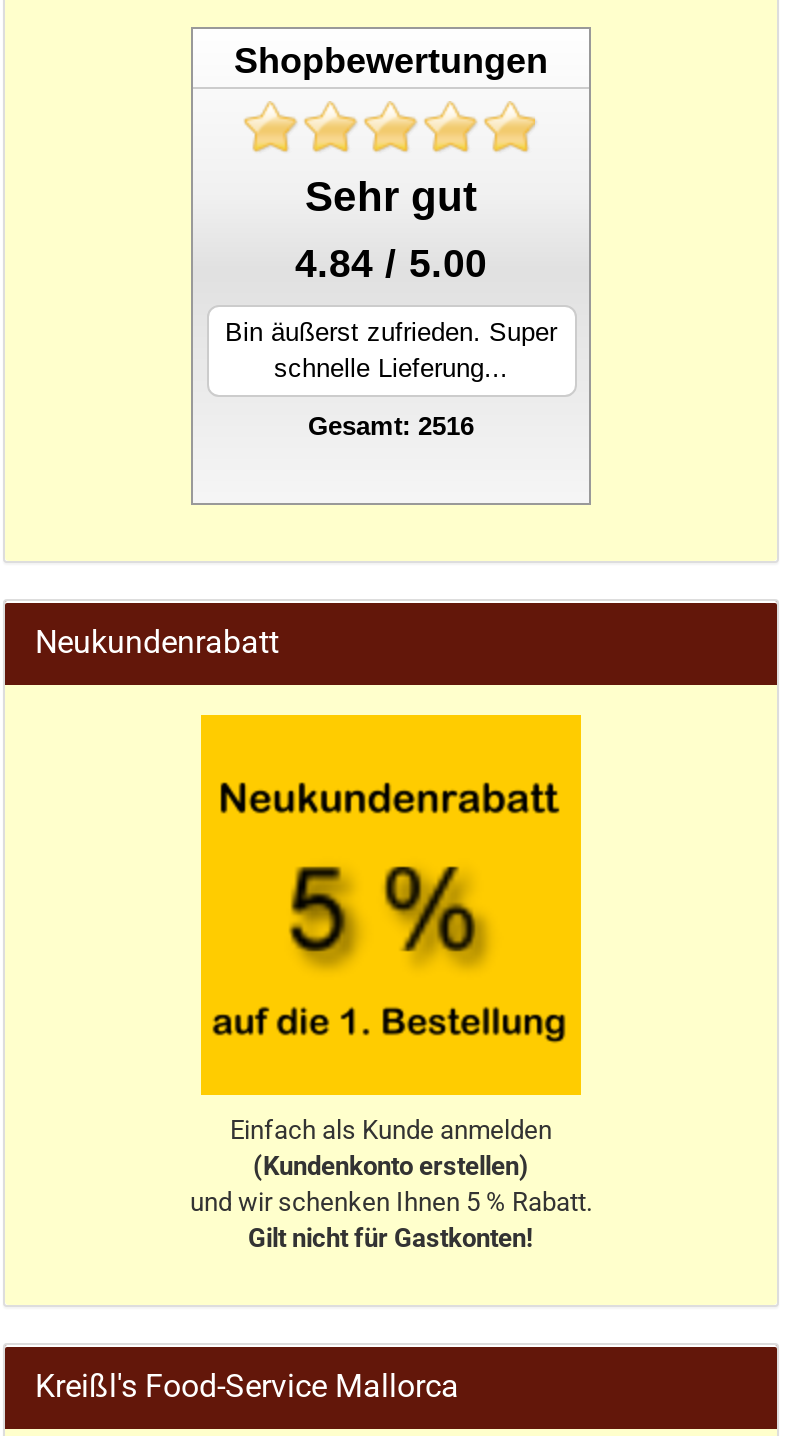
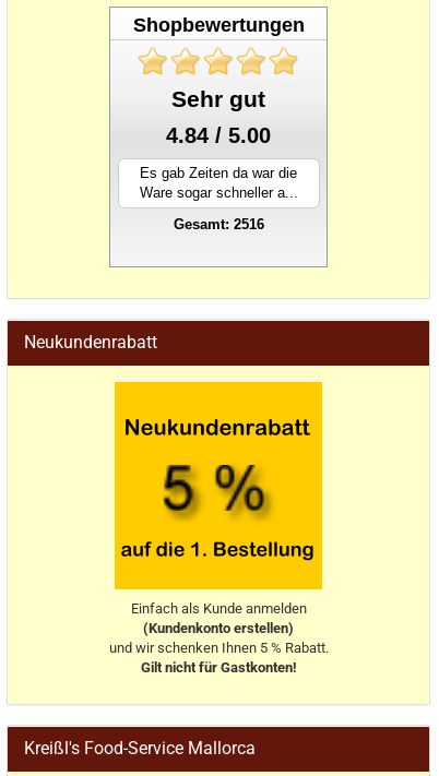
- Bin äußerst zufrieden. Super
- schnelle Lieferung...
+ Es gab Zeiten da war die
+ Ware sogar schneller a...
